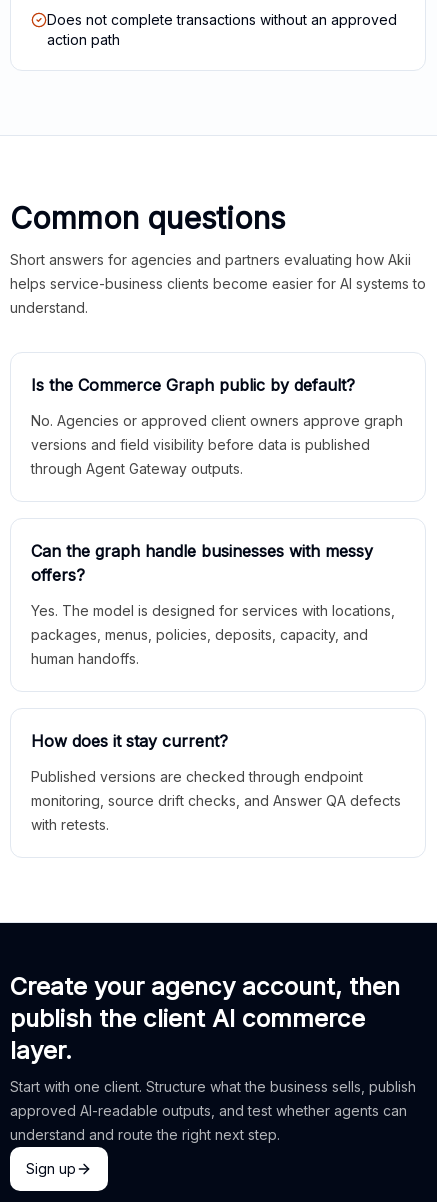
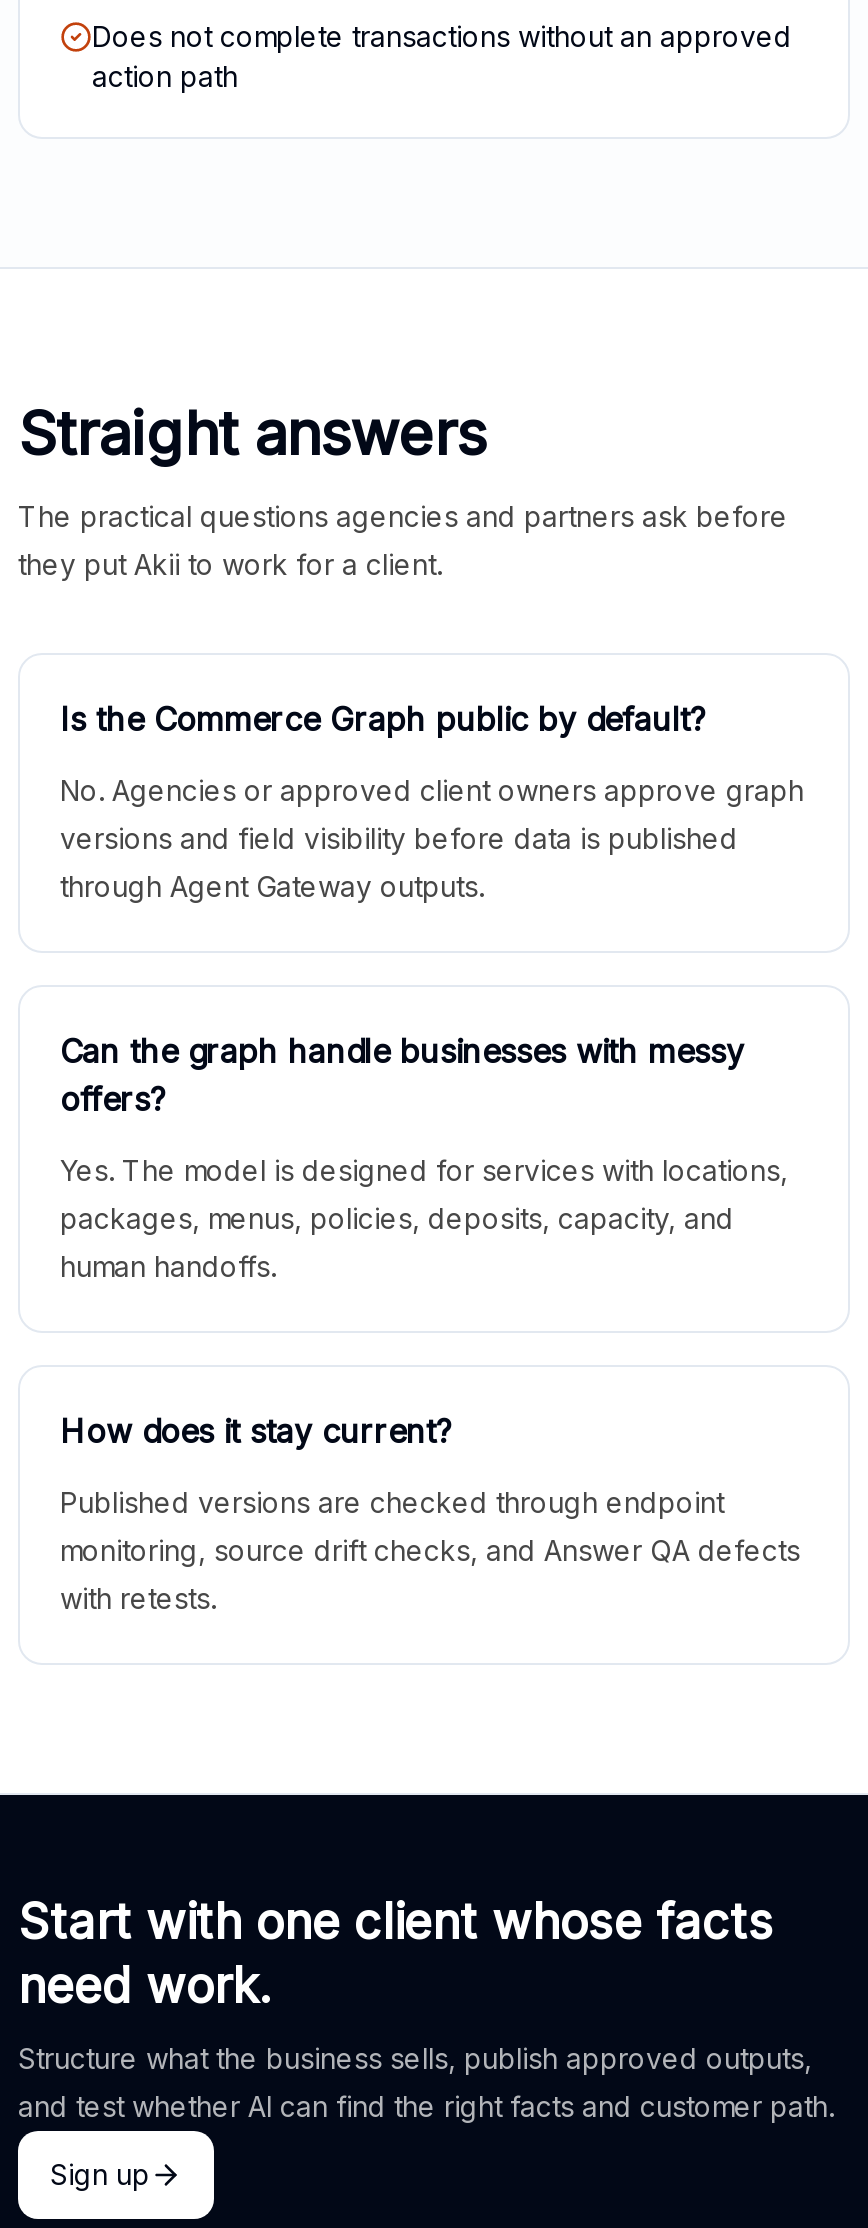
- Common questions
- Short answers for agencies and partners evaluating how Akii
- helps service-business clients become easier for AI systems to
- understand.
+ Straight answers
+ The practical questions agencies and partners ask before
+ they put Akii to work for a client.

- Create your agency account, then
- publish the client AI commerce
- layer.
- Start with one client. Structure what the business sells, publish
- approved AI-readable outputs, and test whether agents can
- understand and route the right next step.
+ Start with one client whose facts
+ need work.
+ Structure what the business sells, publish approved outputs,
+ and test whether AI can find the right facts and customer path.
